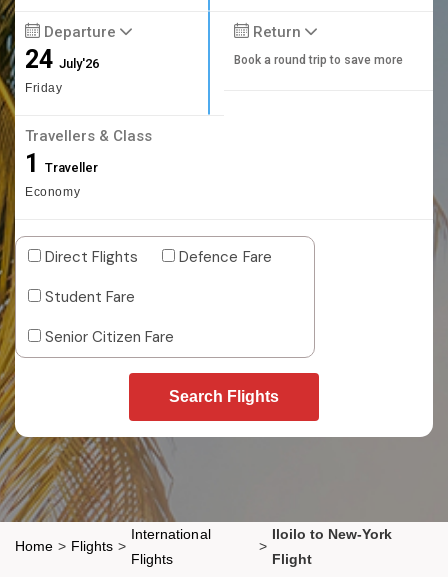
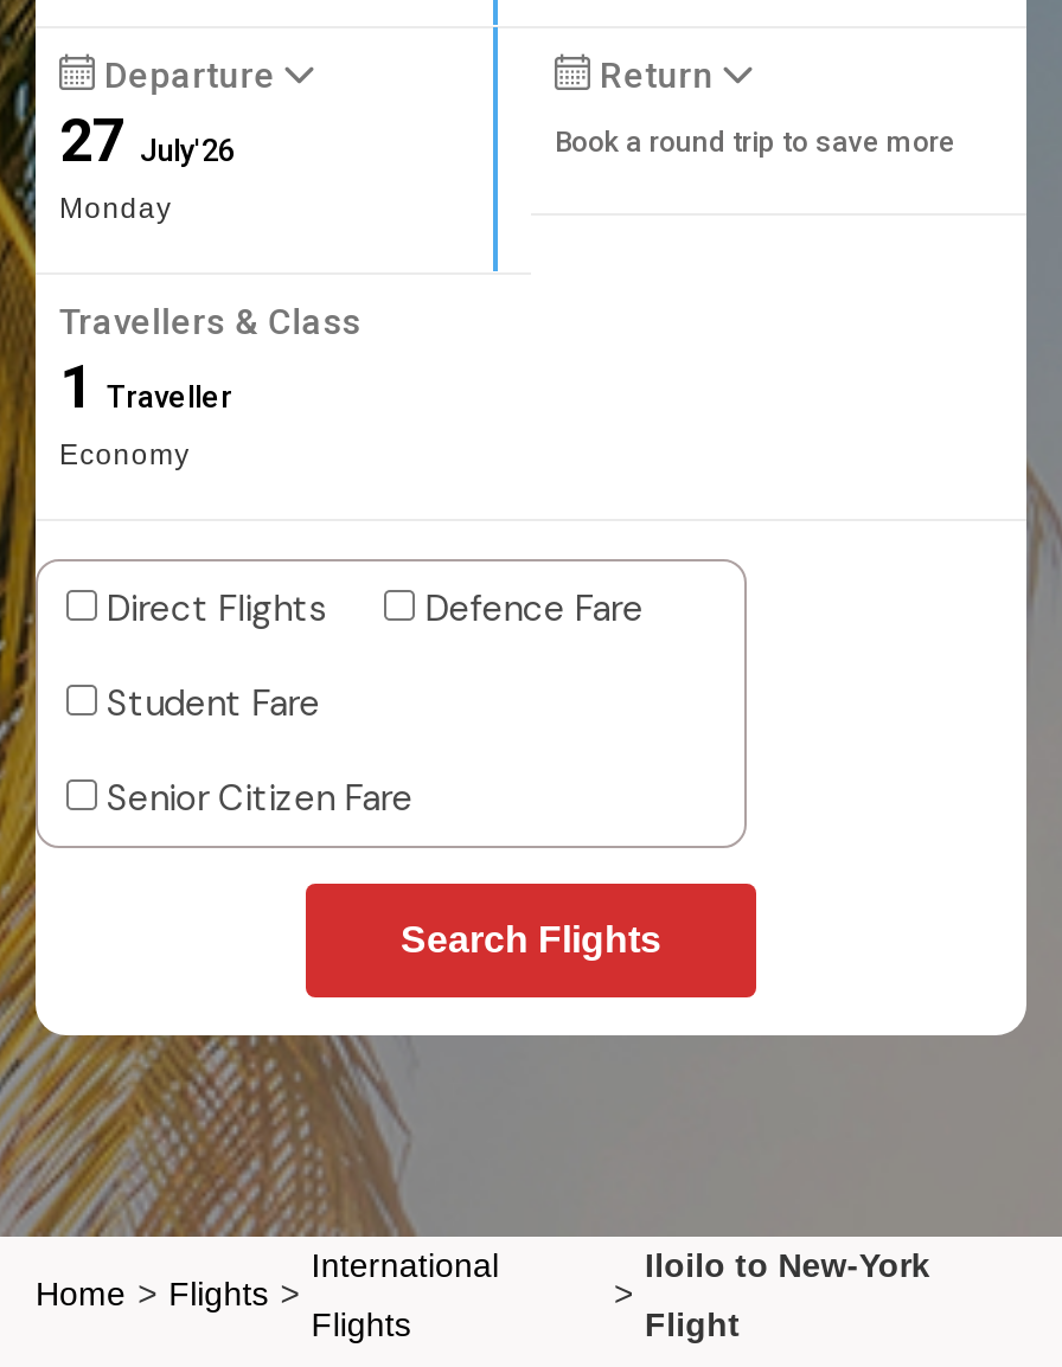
- 24 July'26
- Friday
+ 27 July'26
+ Monday
